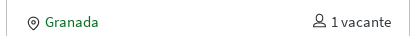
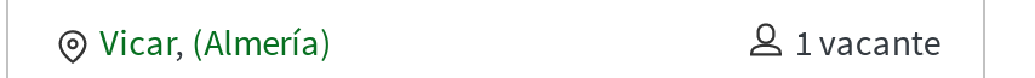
- Granada
+ Vicar, (Almería)
